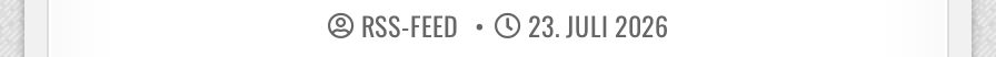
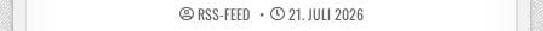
- RSS-FEED 23. JULI 2026
+ RSS-FEED 21. JULI 2026
